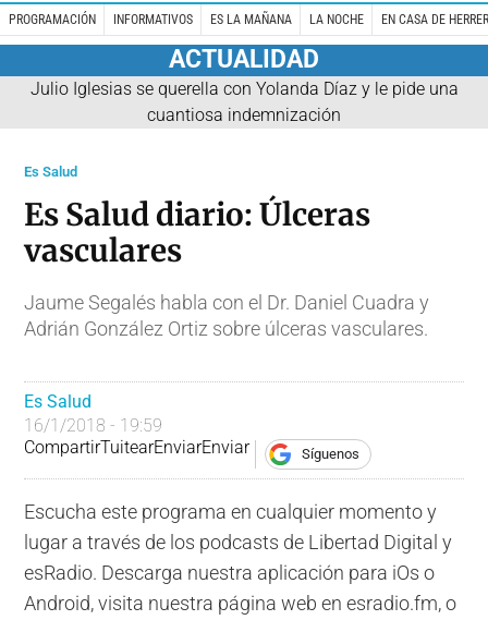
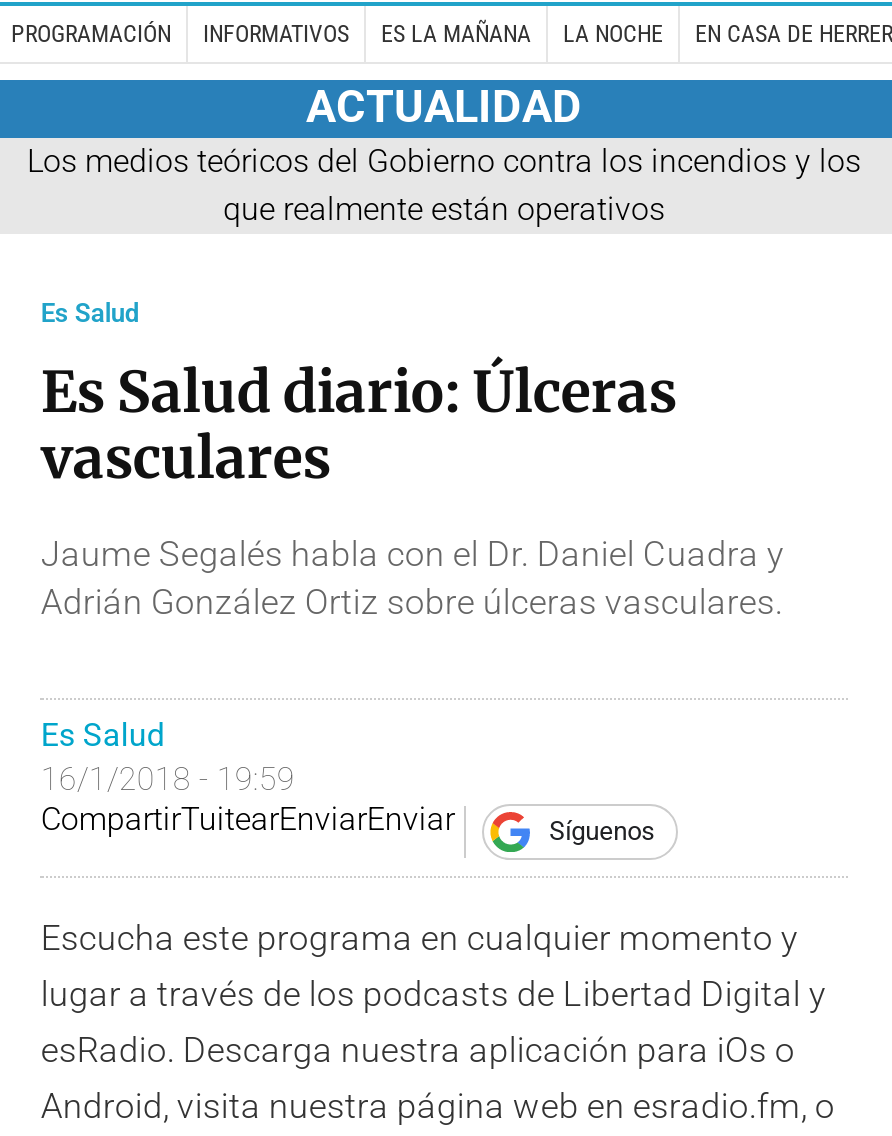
- Julio Iglesias se querella con Yolanda Díaz y le pide una
- cuantiosa indemnización
+ Los medios teóricos del Gobierno contra los incendios y los
+ que realmente están operativos
